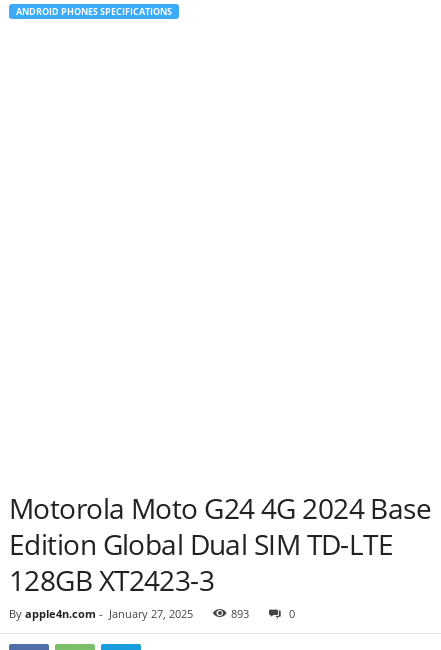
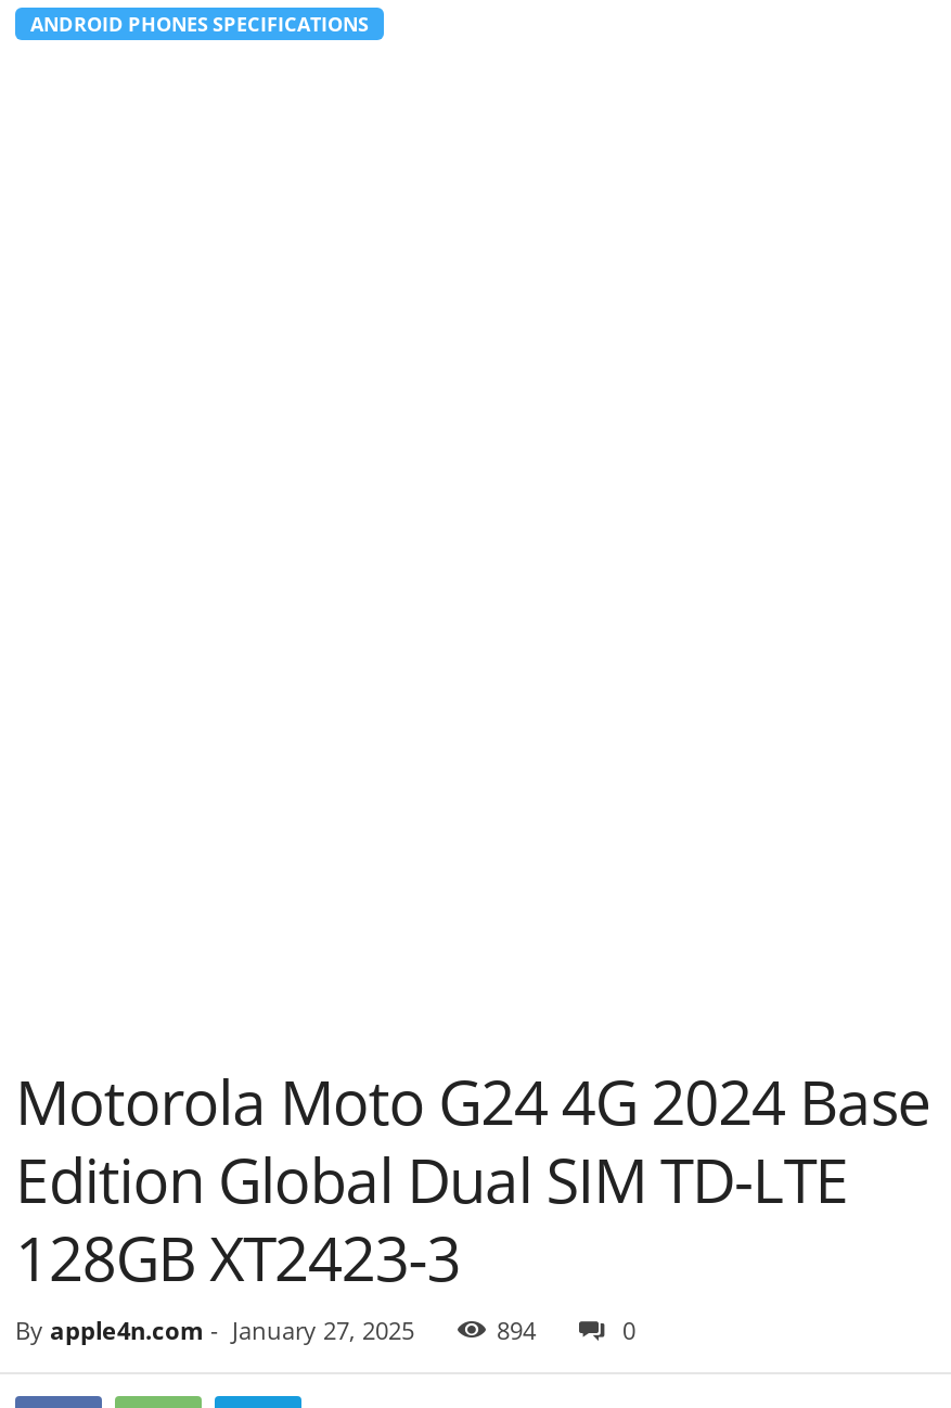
- 893
+ 894
